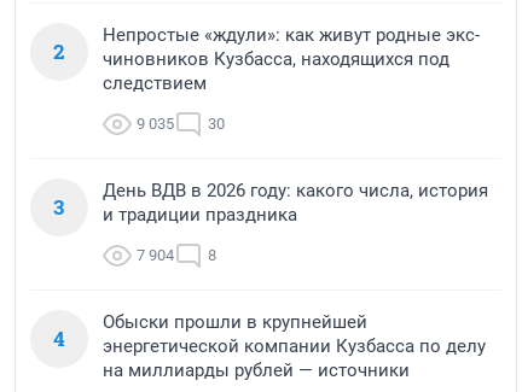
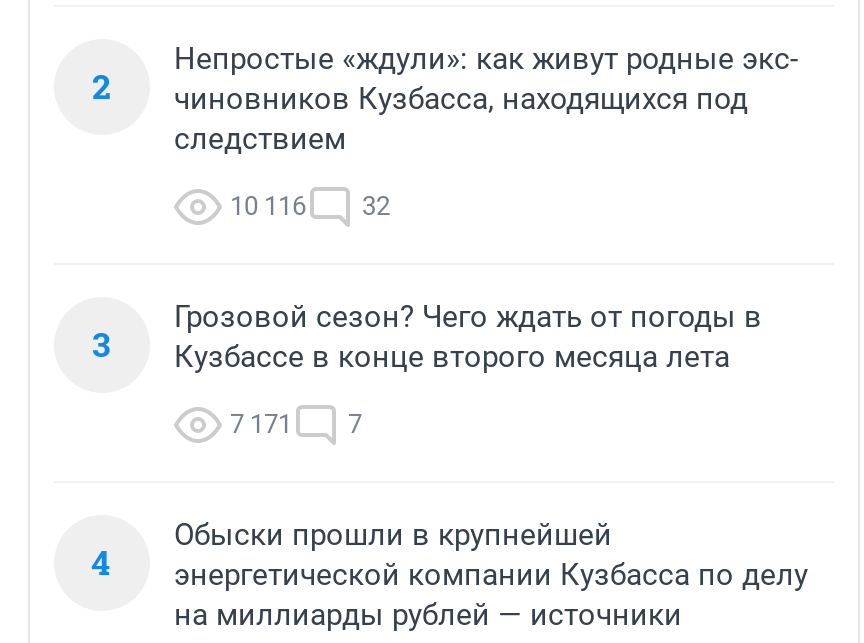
- 9 035
+ 10 116

- 30
+ 32

- День ВДВ в 2026 году: какого числа, история
- и традиции праздника
+ Грозовой сезон? Чего ждать от погоды в
+ Кузбассе в конце второго месяца лета

- 7 904
- 8
+ 7 171
+ 7
